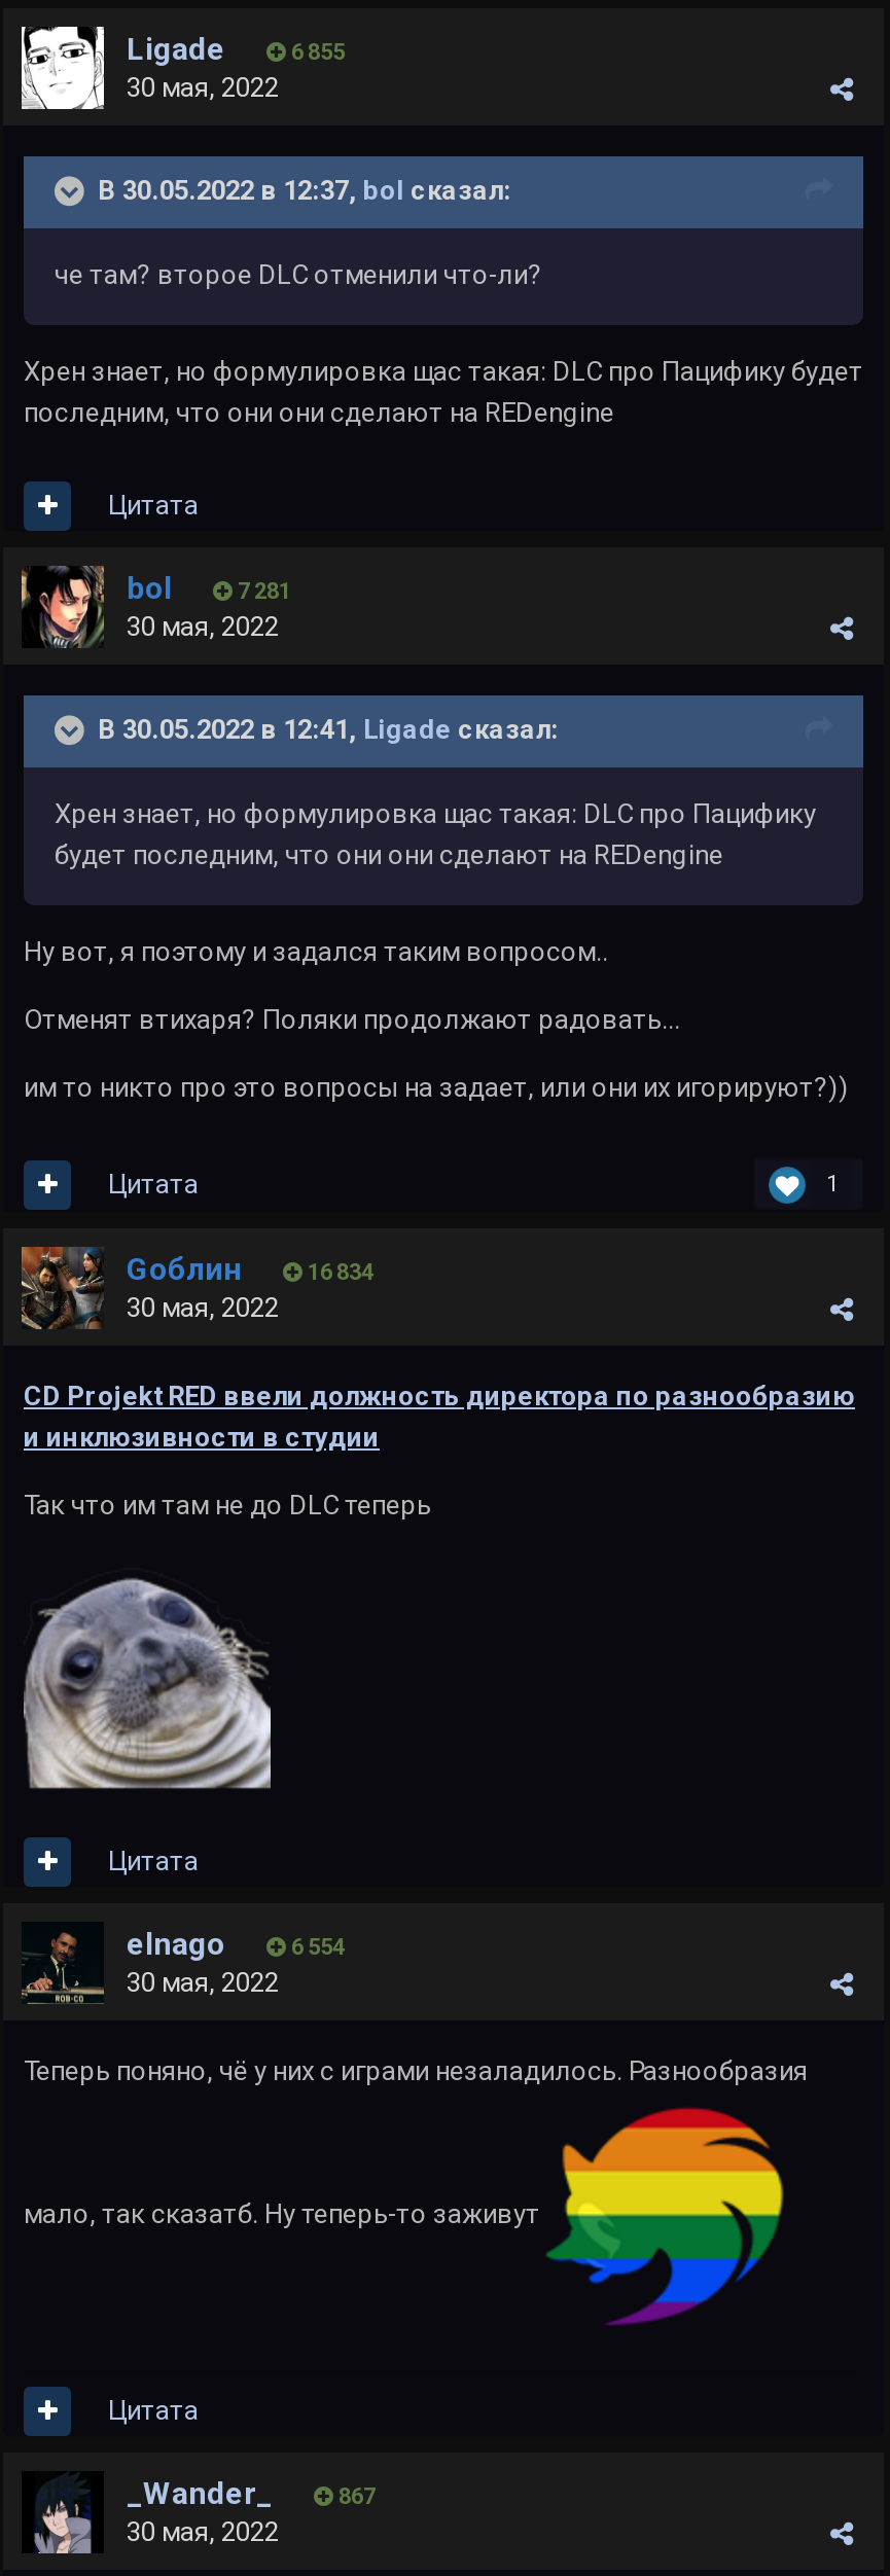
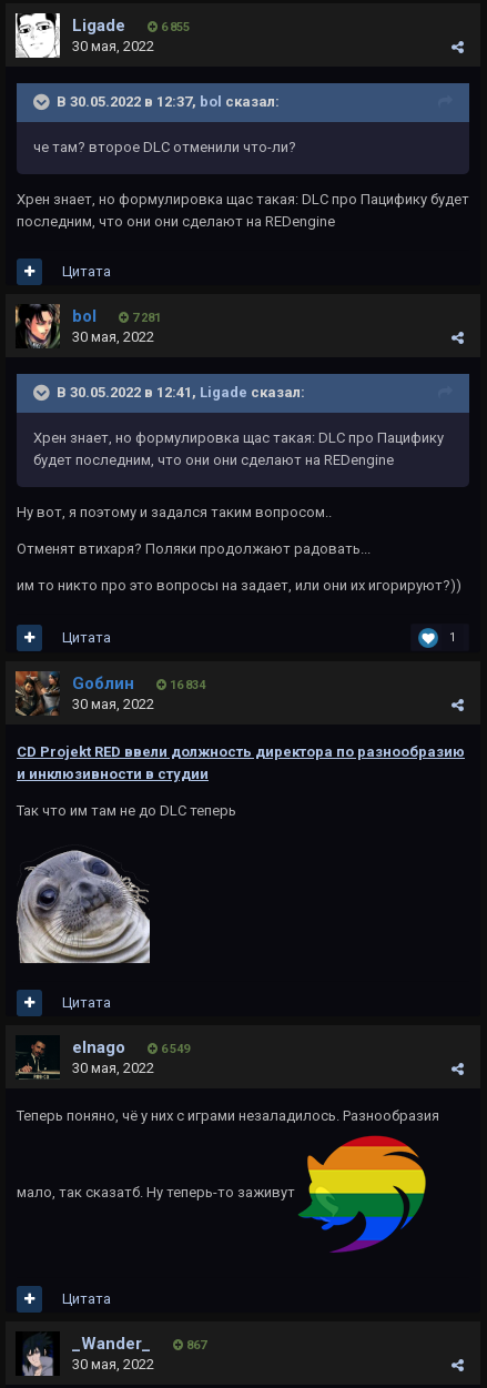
- 6 554
+ 6 549
